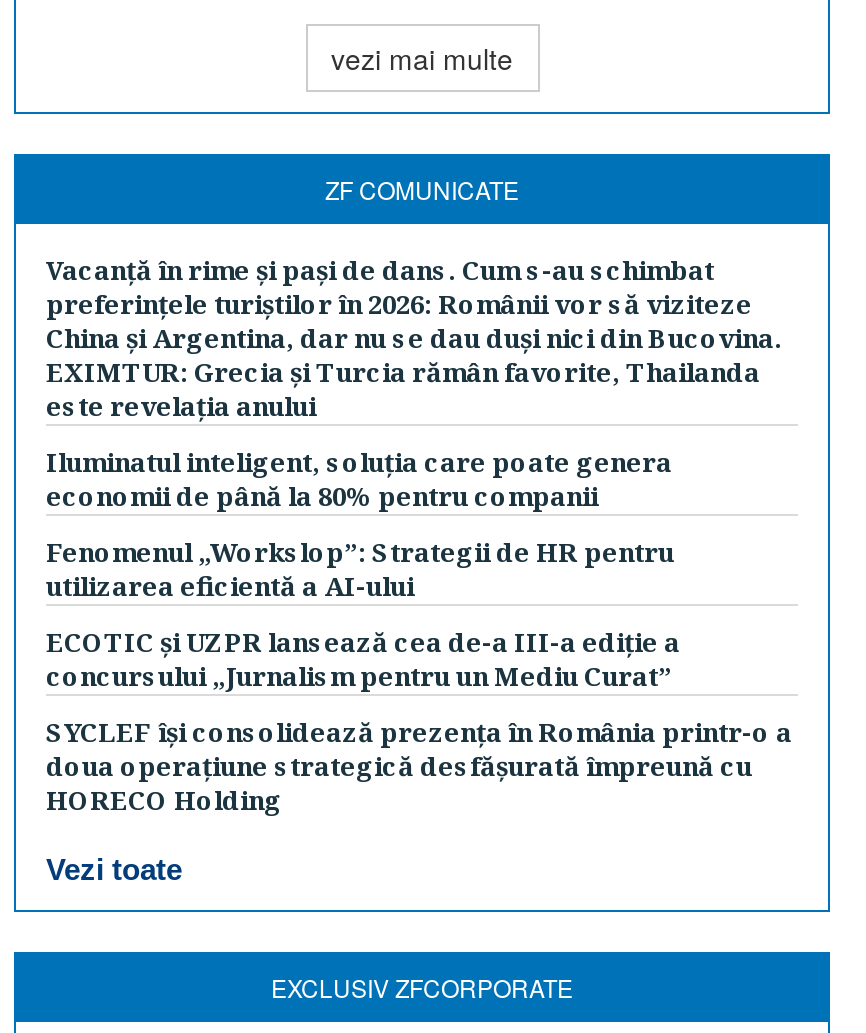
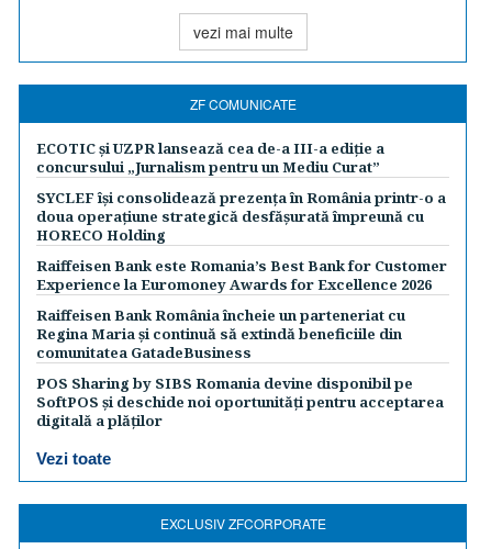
- Vacanță în rime și pași de dans. Cum s-au schimbat
- preferințele turiștilor în 2026: Românii vor să viziteze
- China și Argentina, dar nu se dau duși nici din Bucovina.
- EXIMTUR: Grecia și Turcia rămân favorite, Thailanda
- este revelația anului
- Iluminatul inteligent, soluția care poate genera
- economii de până la 80% pentru companii
- Fenomenul „Workslop”: Strategii de HR pentru
- utilizarea eficientă a AI-ului

moved up: ECOTIC și UZPR lansează cea de-a III-a ediție a | concursului „Jurnalism pentru un Mediu Curat” | SYCLEF își consolidează prezența în România printr-o a | doua operațiune strategică desfășurată împreună cu | HORECO Holding

+ Raiffeisen Bank este Romania’s Best Bank for Customer
+ Experience la Euromoney Awards for Excellence 2026
+ Raiffeisen Bank România încheie un parteneriat cu
+ Regina Maria și continuă să extindă beneficiile din
+ comunitatea GatadeBusiness
+ POS Sharing by SIBS Romania devine disponibil pe
+ SoftPOS și deschide noi oportunități pentru acceptarea
+ digitală a plăților
